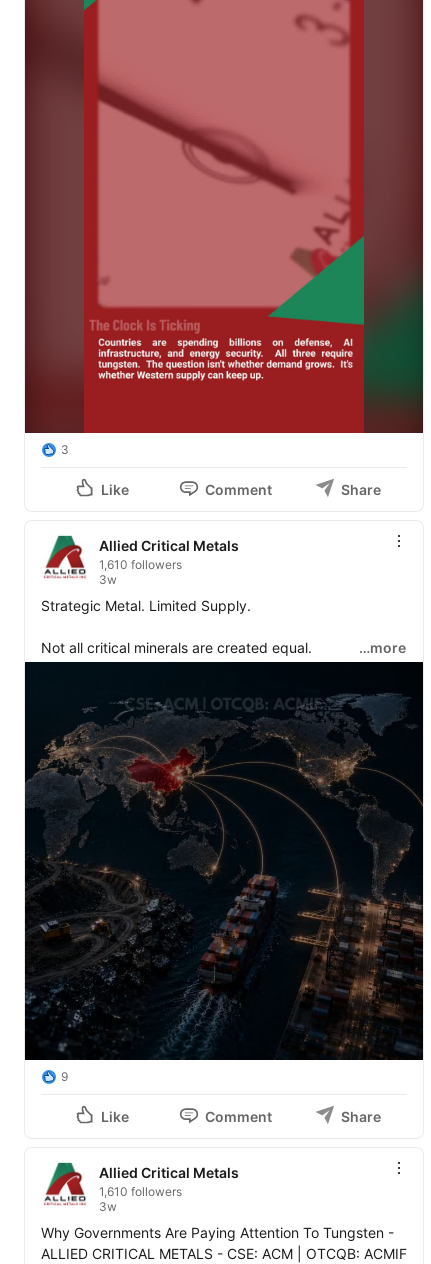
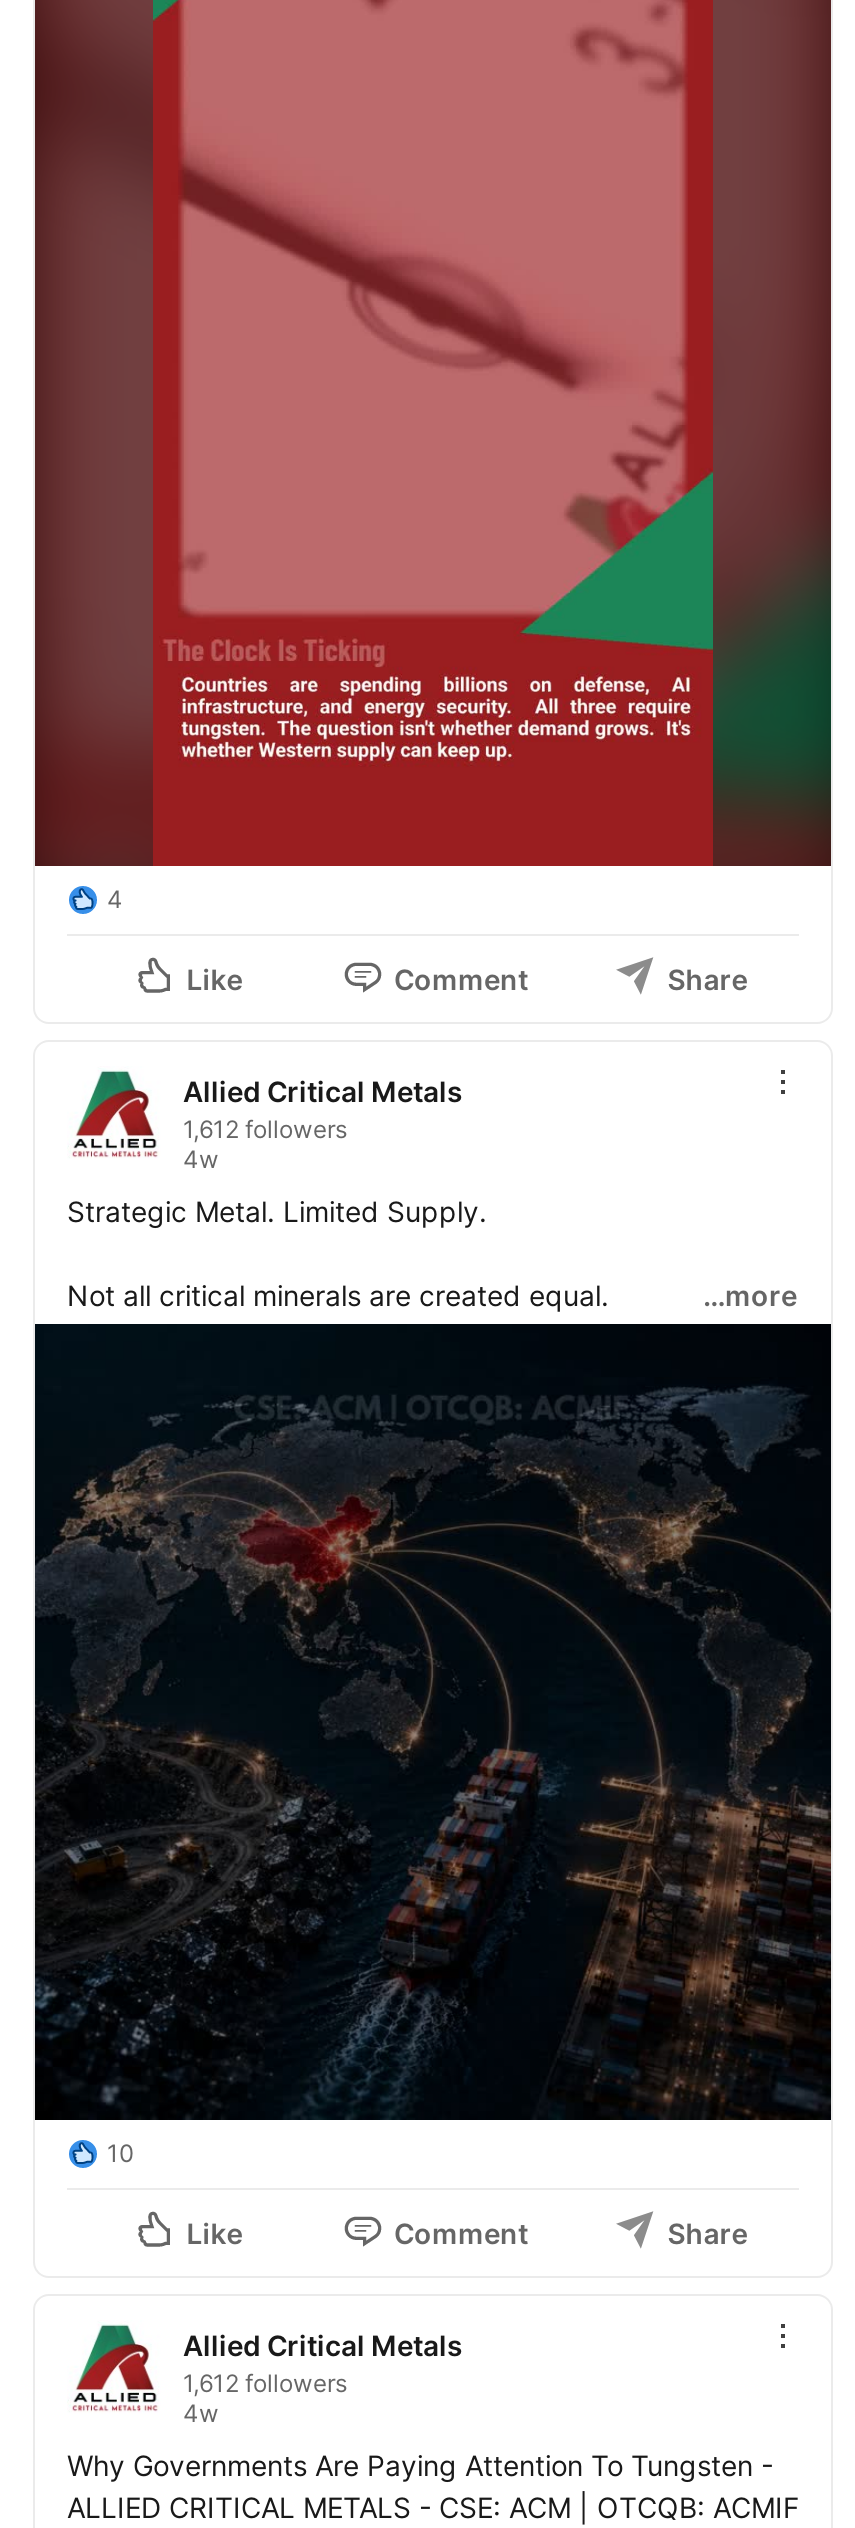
- 3
+ 4

- 1,610 followers
- 3w
+ 1,612 followers
+ 4w

- 9
+ 10

- 1,610 followers
- 3w
+ 1,612 followers
+ 4w
